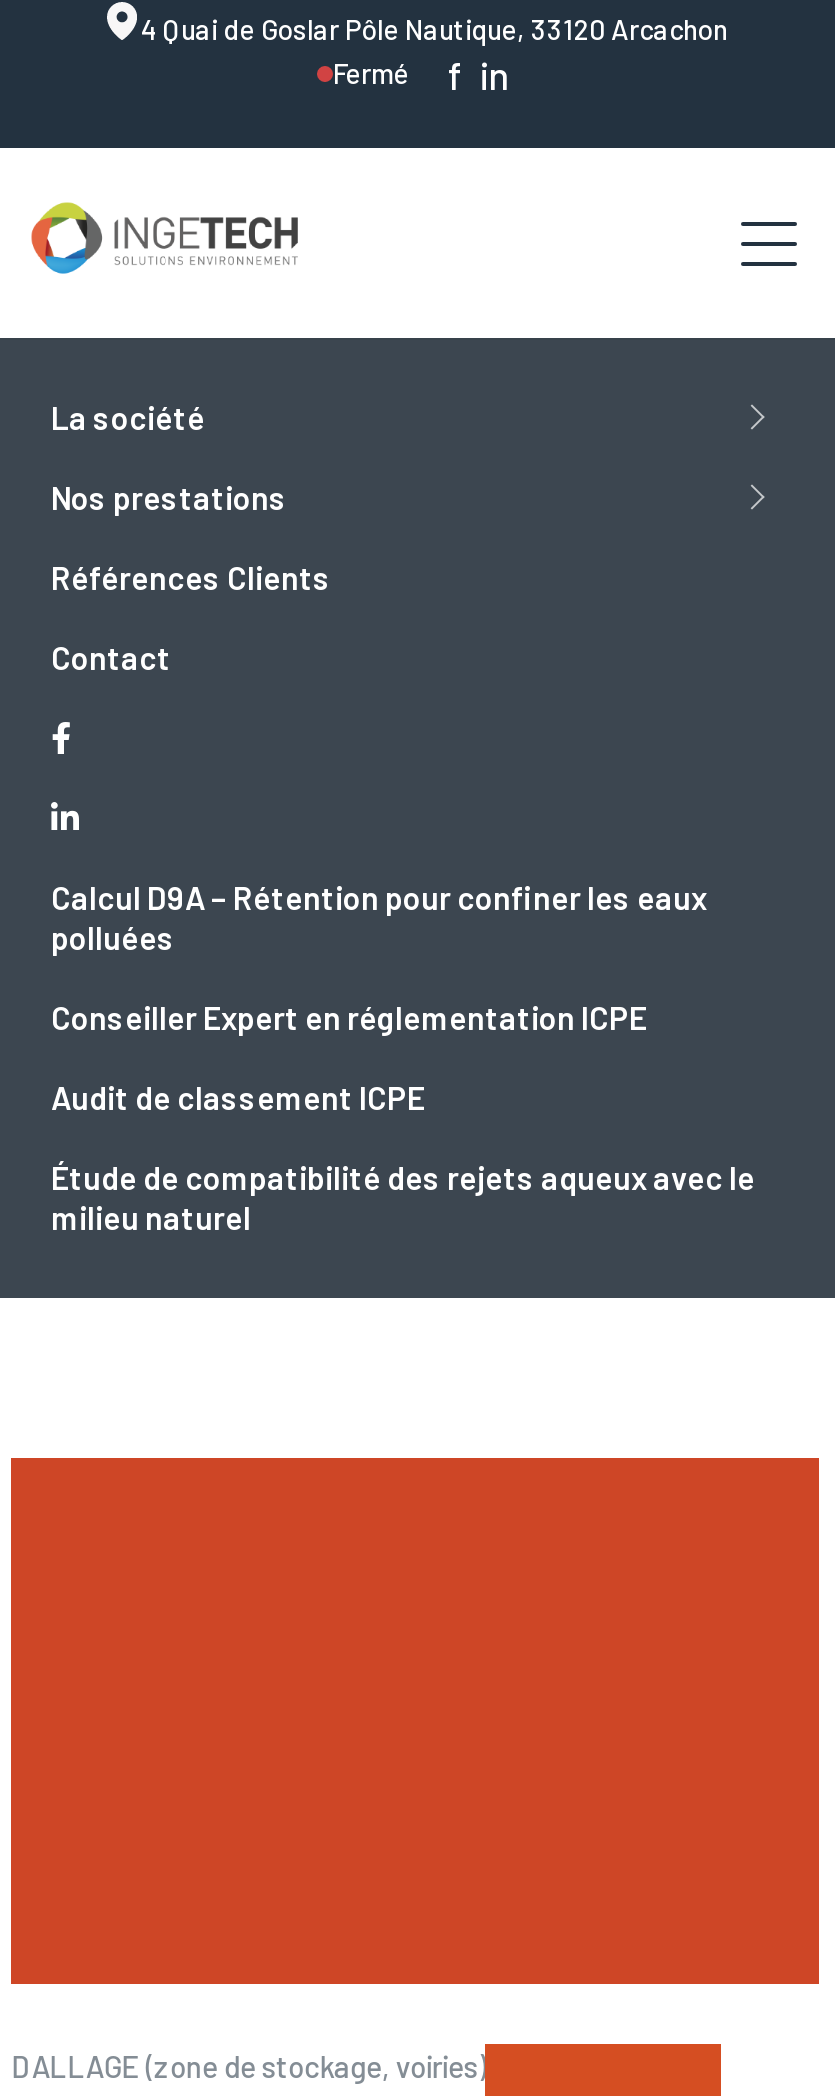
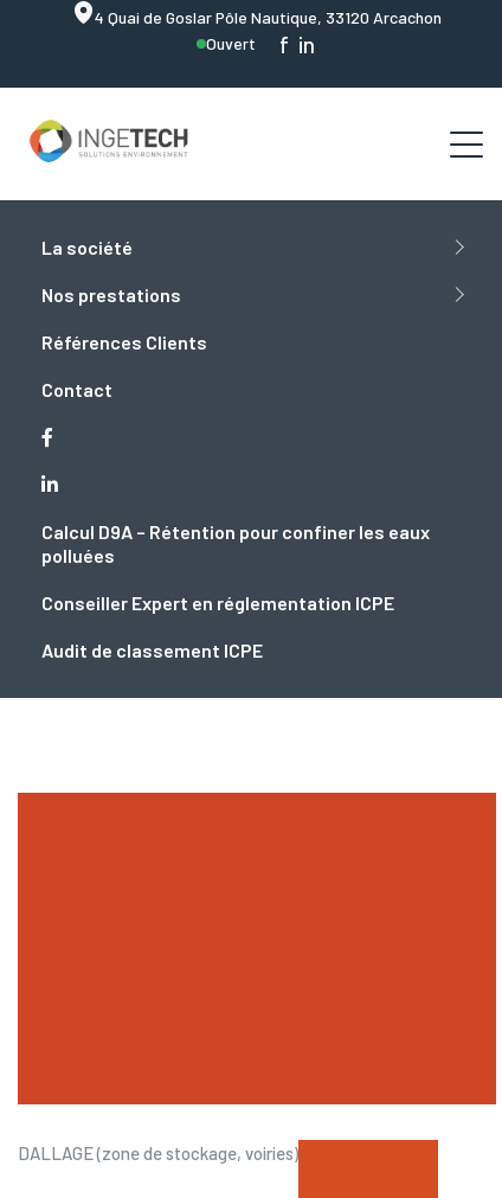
- Fermé
+ Ouvert

- Étude de compatibilité des rejets aqueux avec le
- milieu naturel
